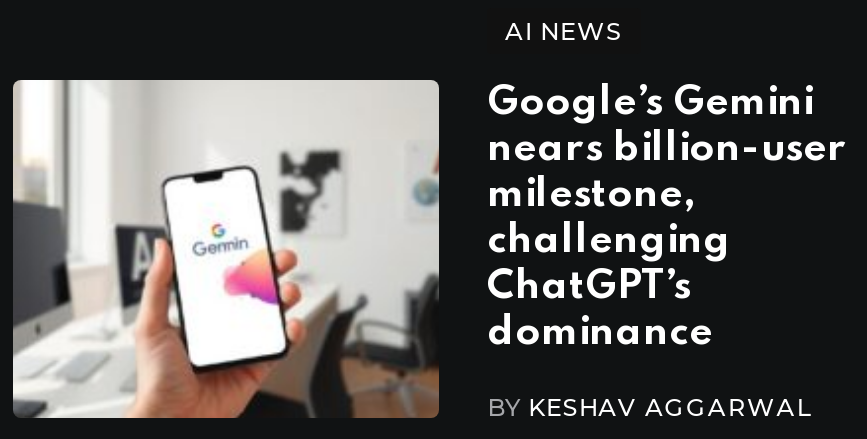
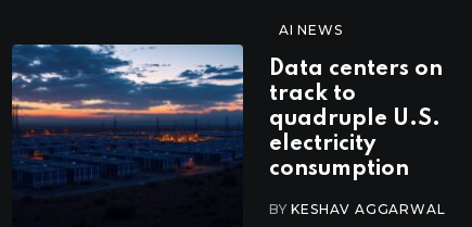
- [image]
- Google’s Gemini
- nears billion-user
- milestone,
- challenging
- ChatGPT’s
- dominance
+ [image]
+ Data centers on
+ track to
+ quadruple U.S.
+ electricity
+ consumption
